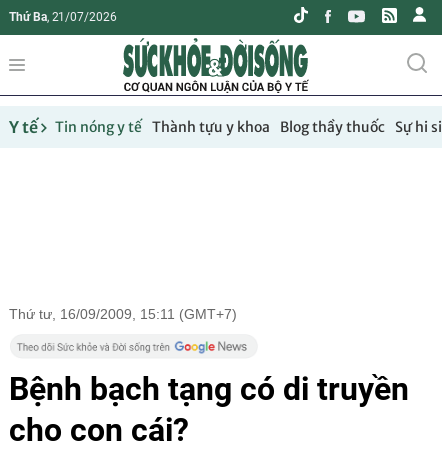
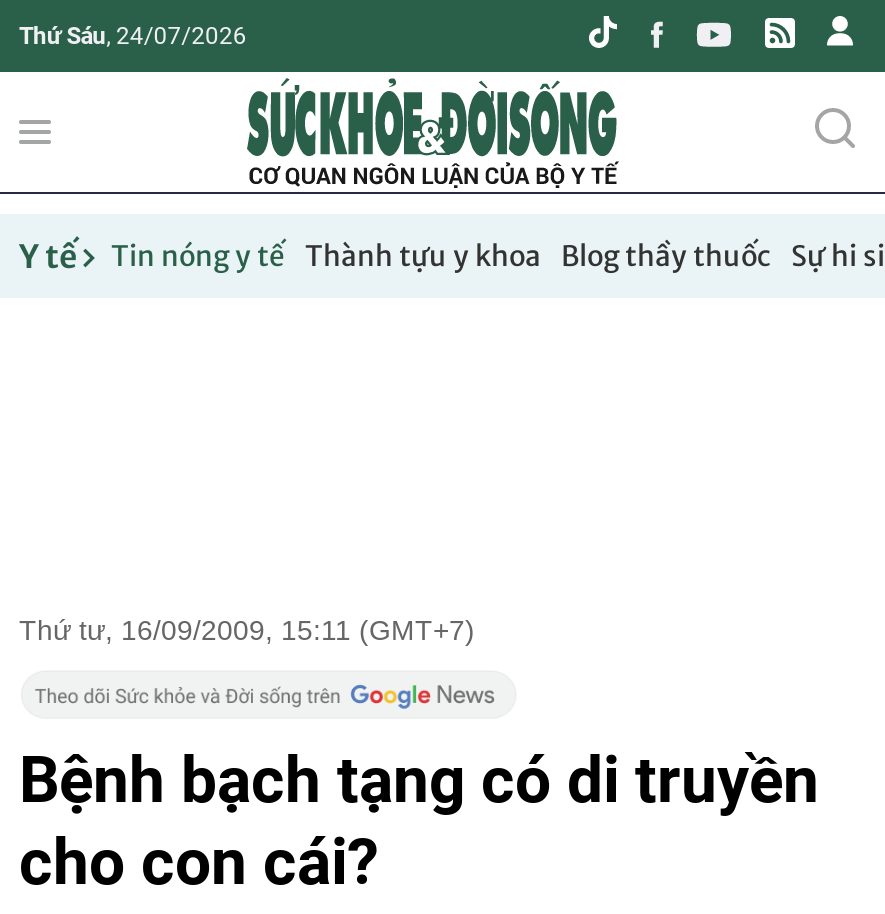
- Thứ Ba, 21/07/2026
+ Thứ Sáu, 24/07/2026
